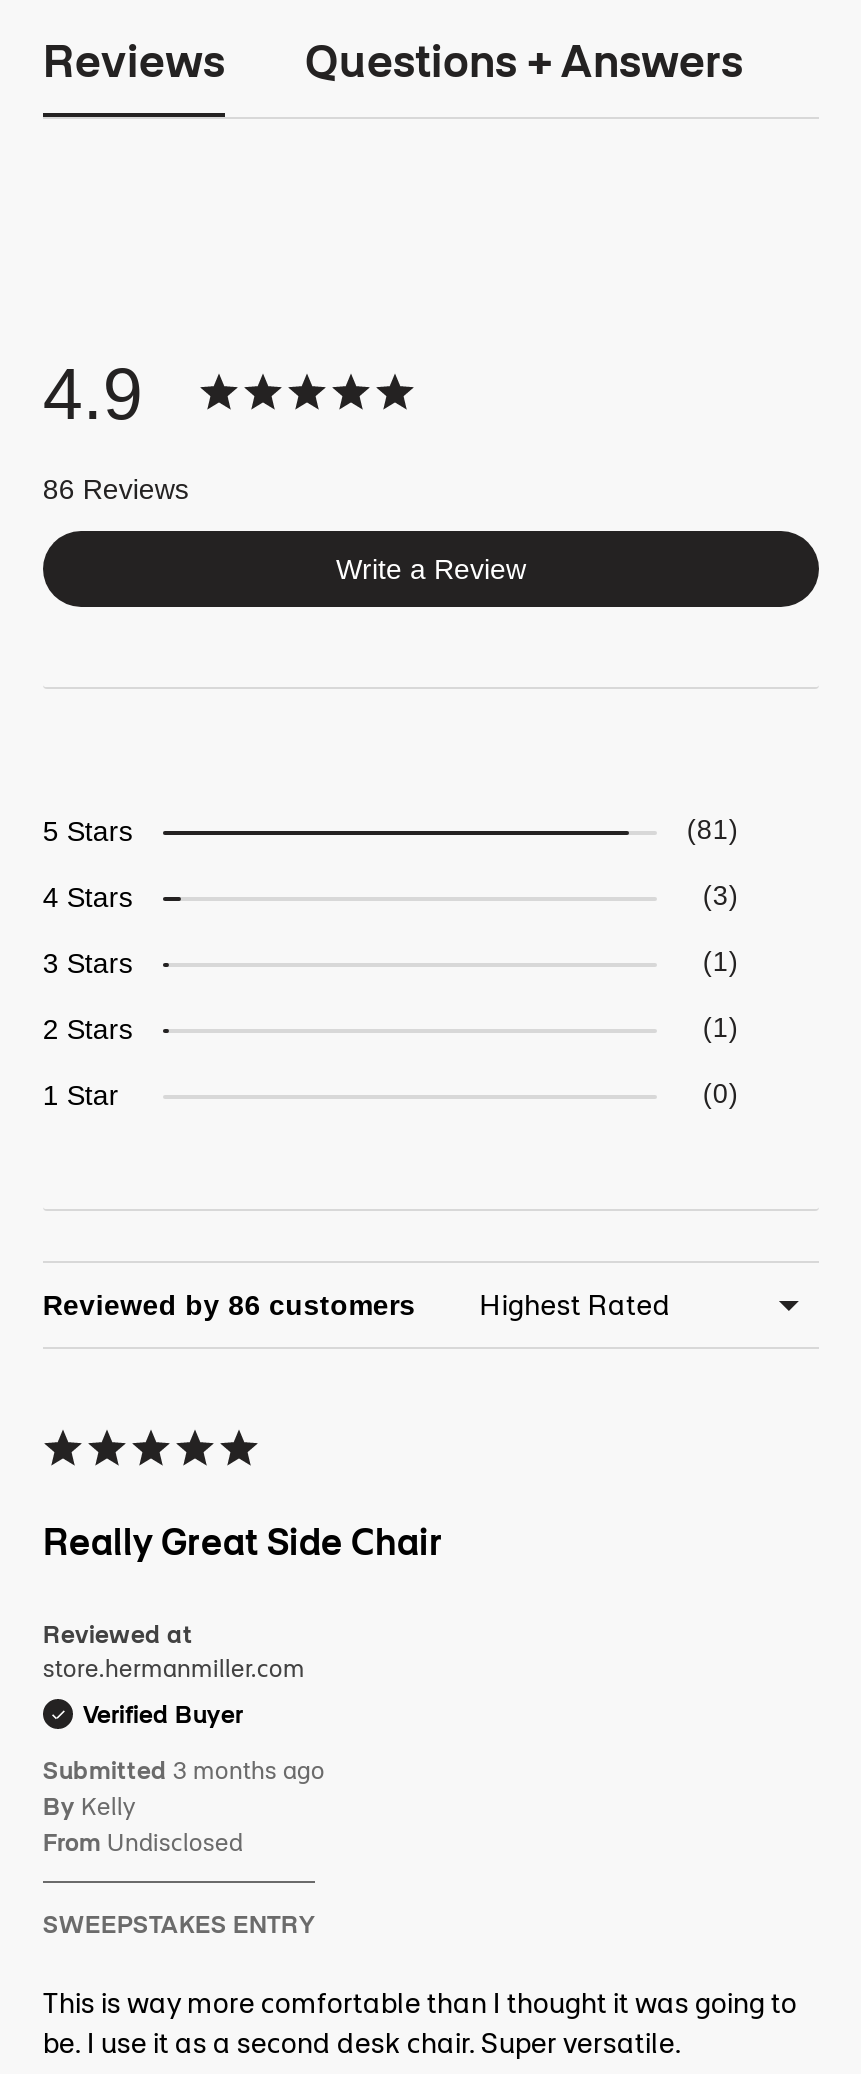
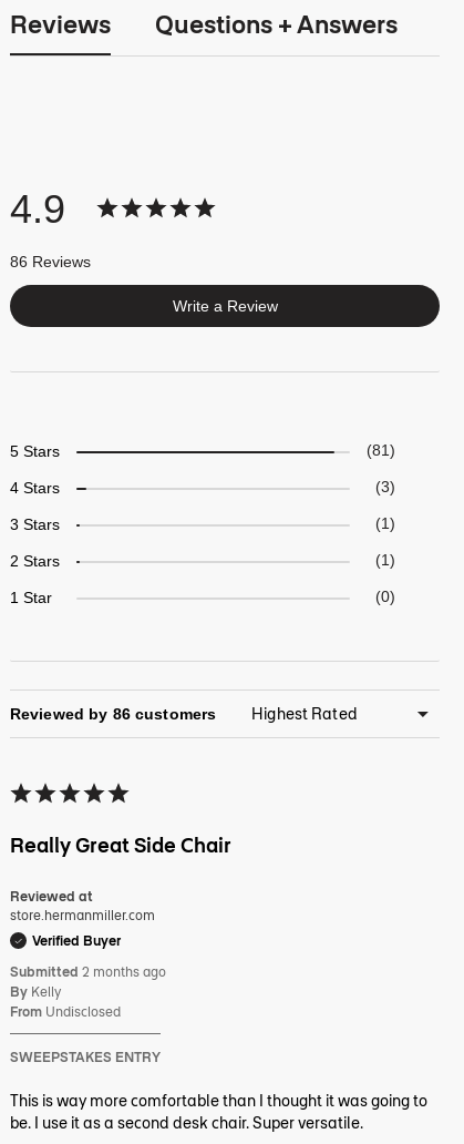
- Submitted 3 months ago
+ Submitted 2 months ago
